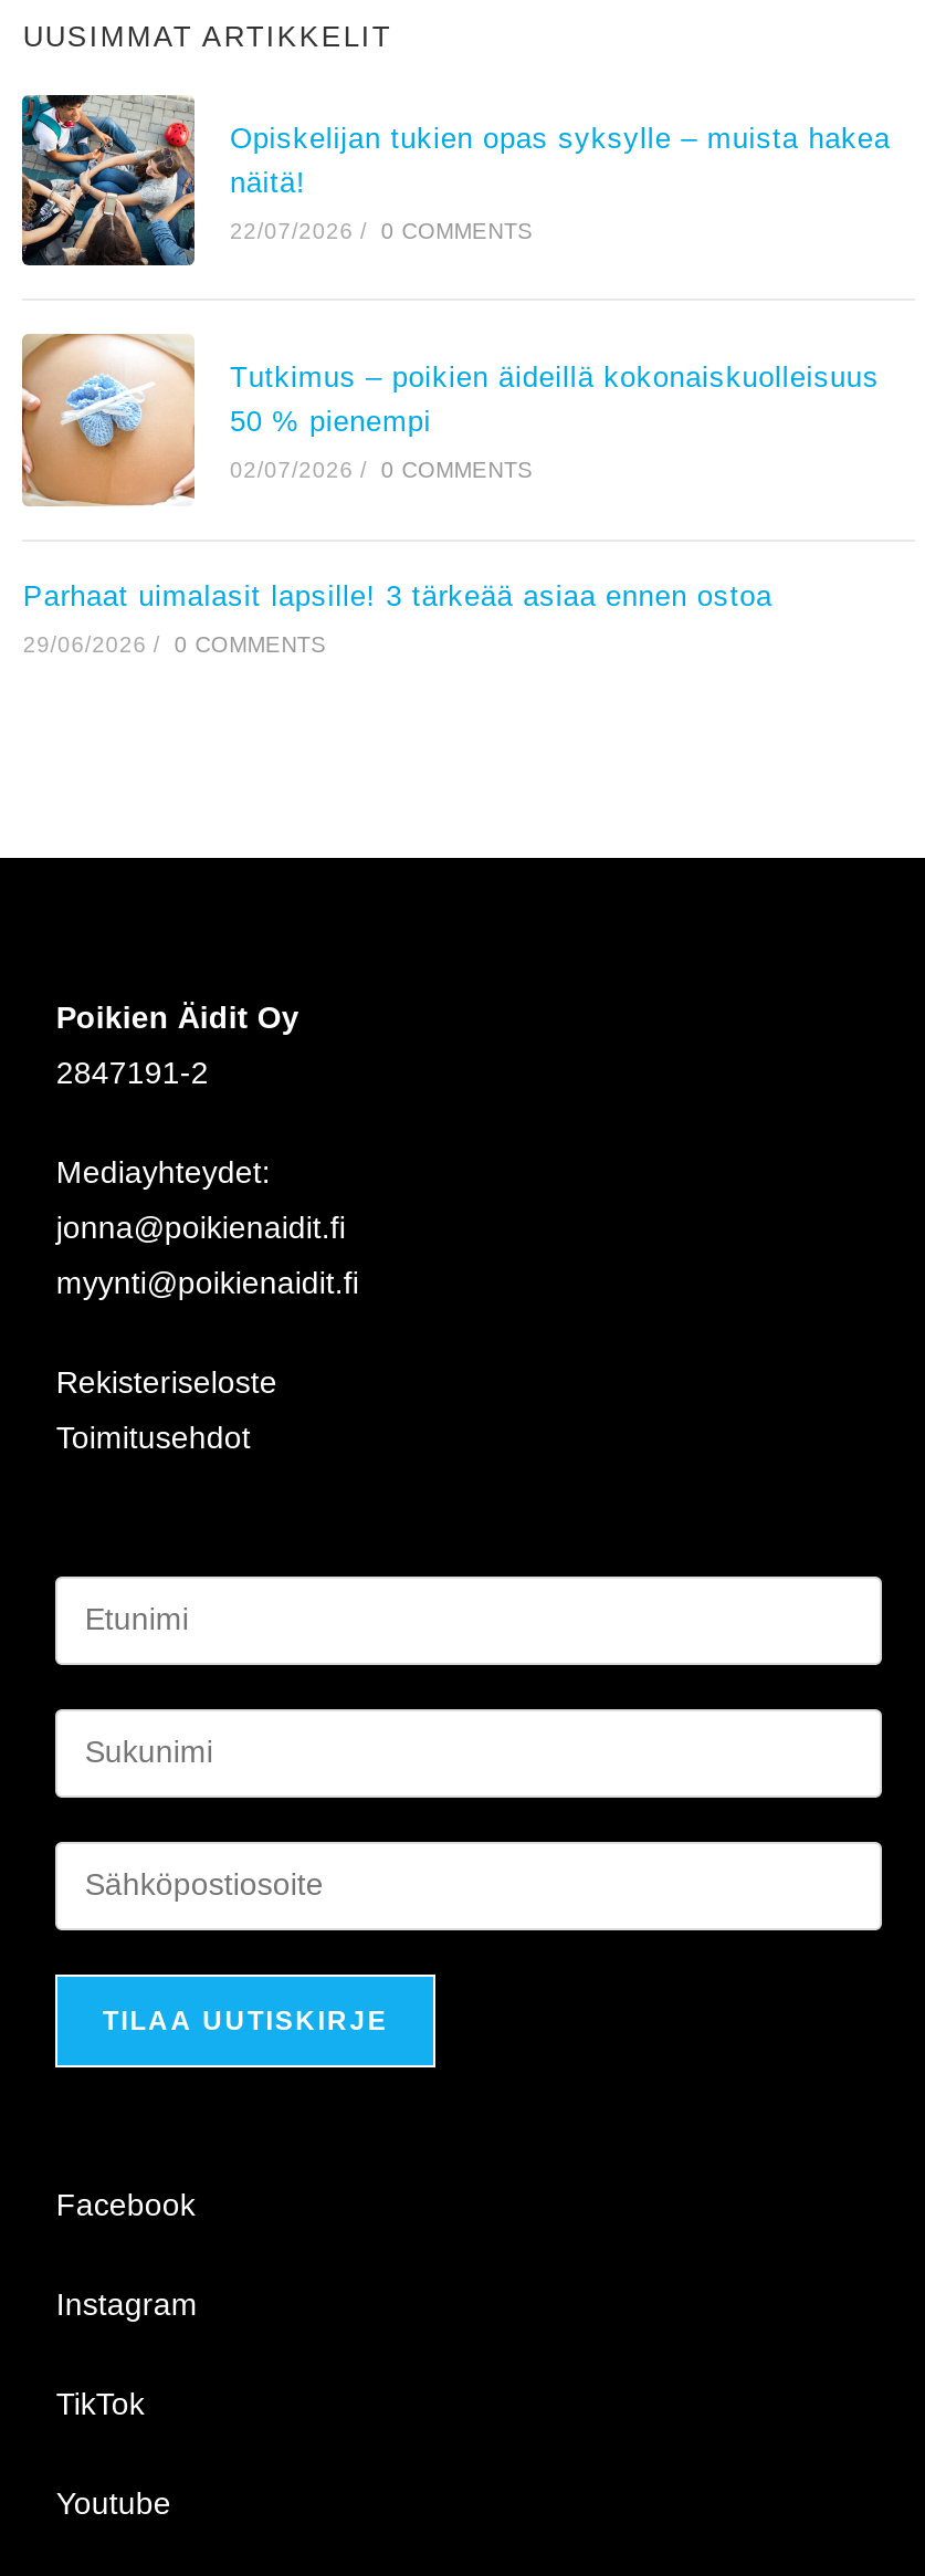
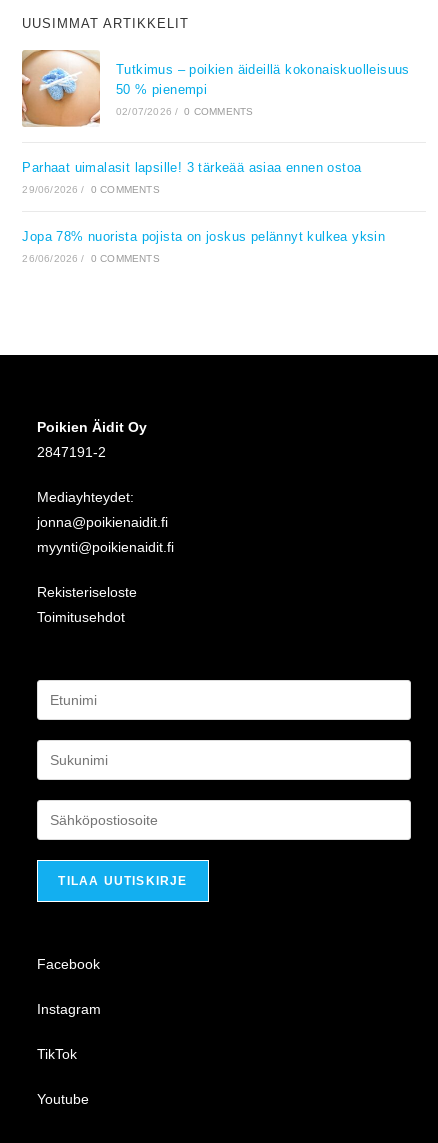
- [image]
- Opiskelijan tukien opas syksylle – muista hakea
- näitä!
- 22/07/2026 / 0 COMMENTS

moved up: [image] | Tutkimus – poikien äideillä kokonaiskuolleisuus | 50 % pienempi | 02/07/2026 / 0 COMMENTS | Parhaat uimalasit lapsille! 3 tärkeää asiaa ennen ostoa | 29/06/2026 / 0 COMMENTS

+ Jopa 78% nuorista pojista on joskus pelännyt kulkea yksin
+ 26/06/2026 / 0 COMMENTS
